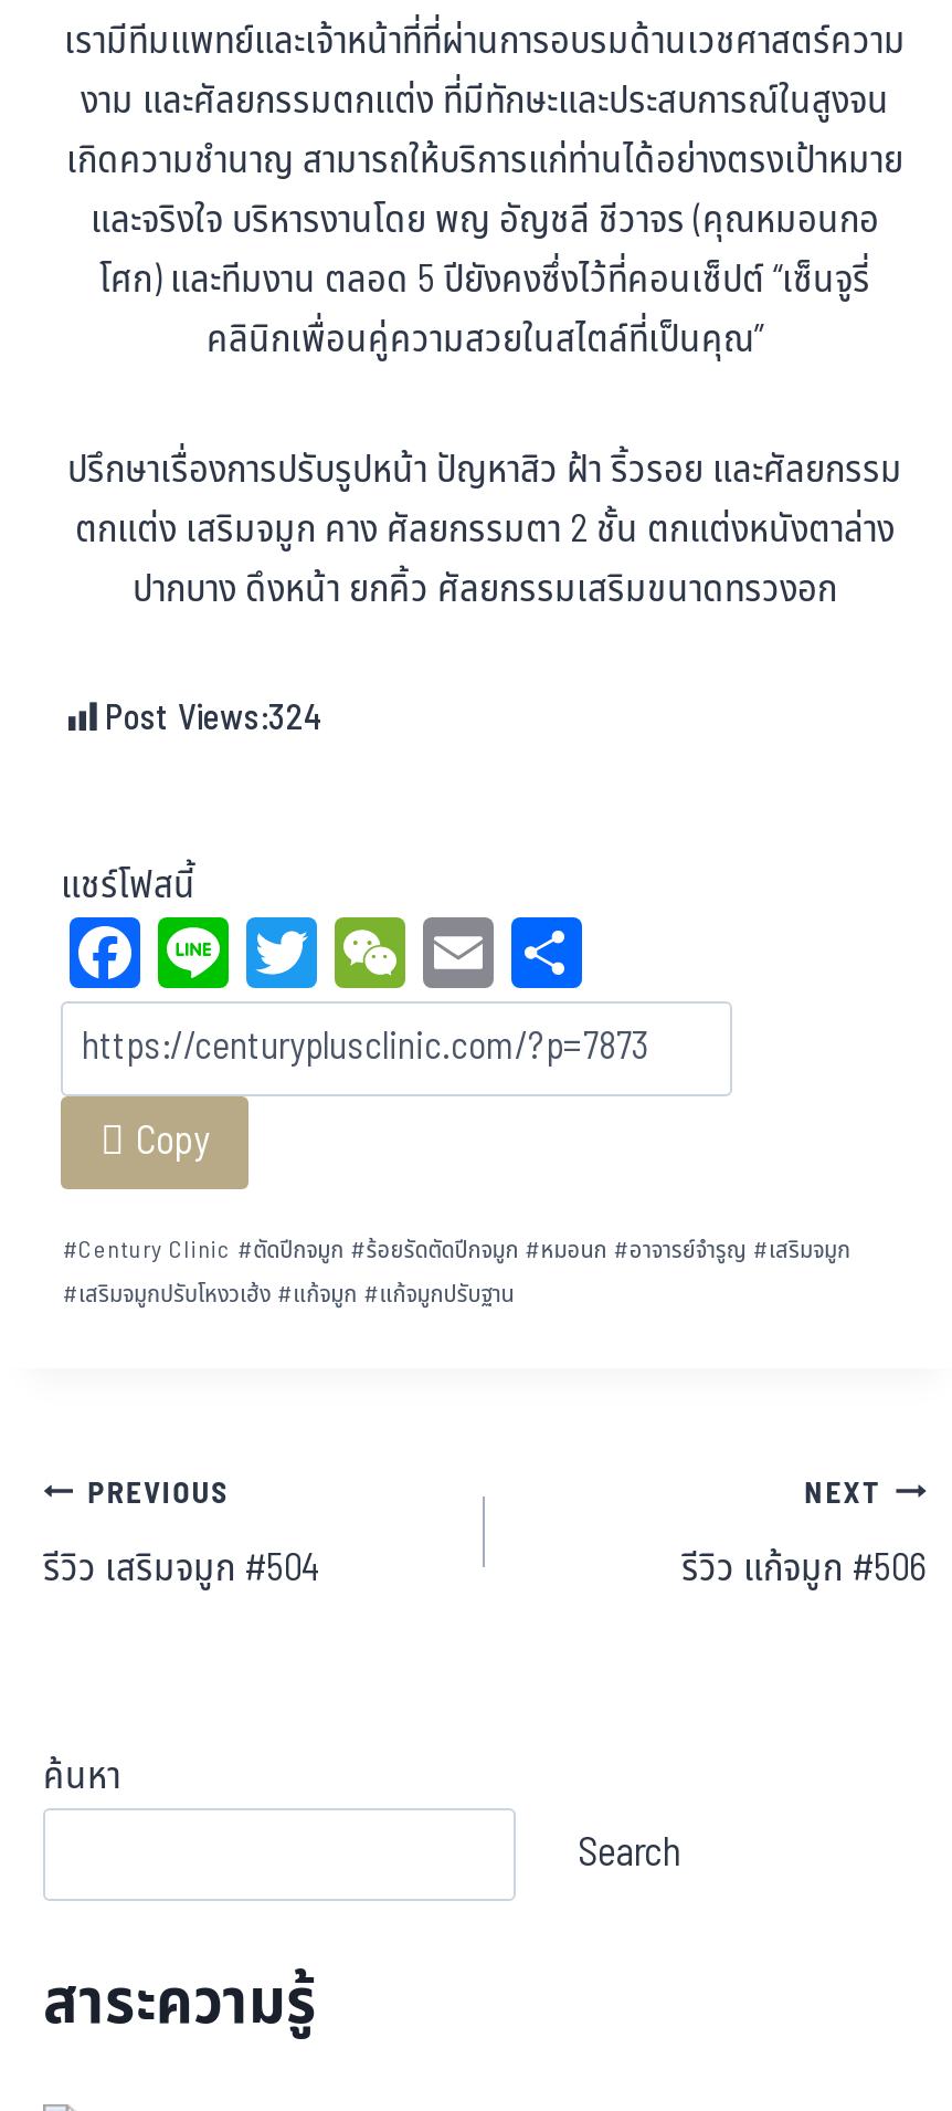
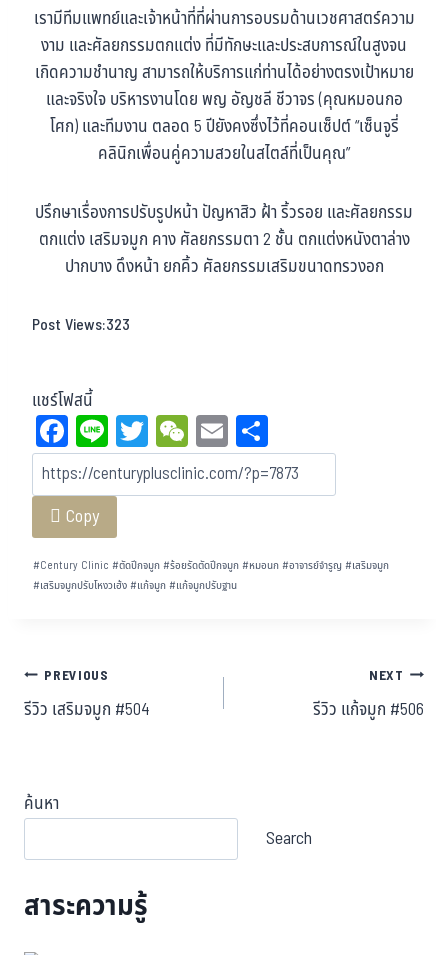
- Post Views:324
+ Post Views:323
